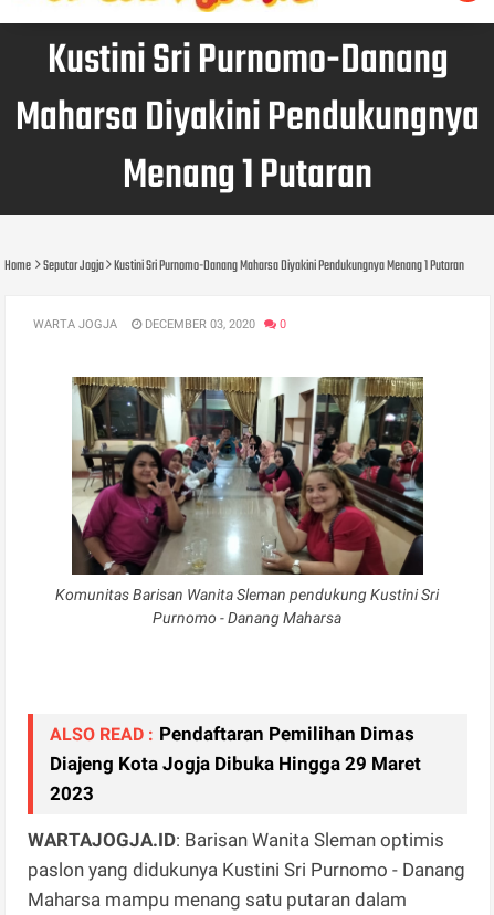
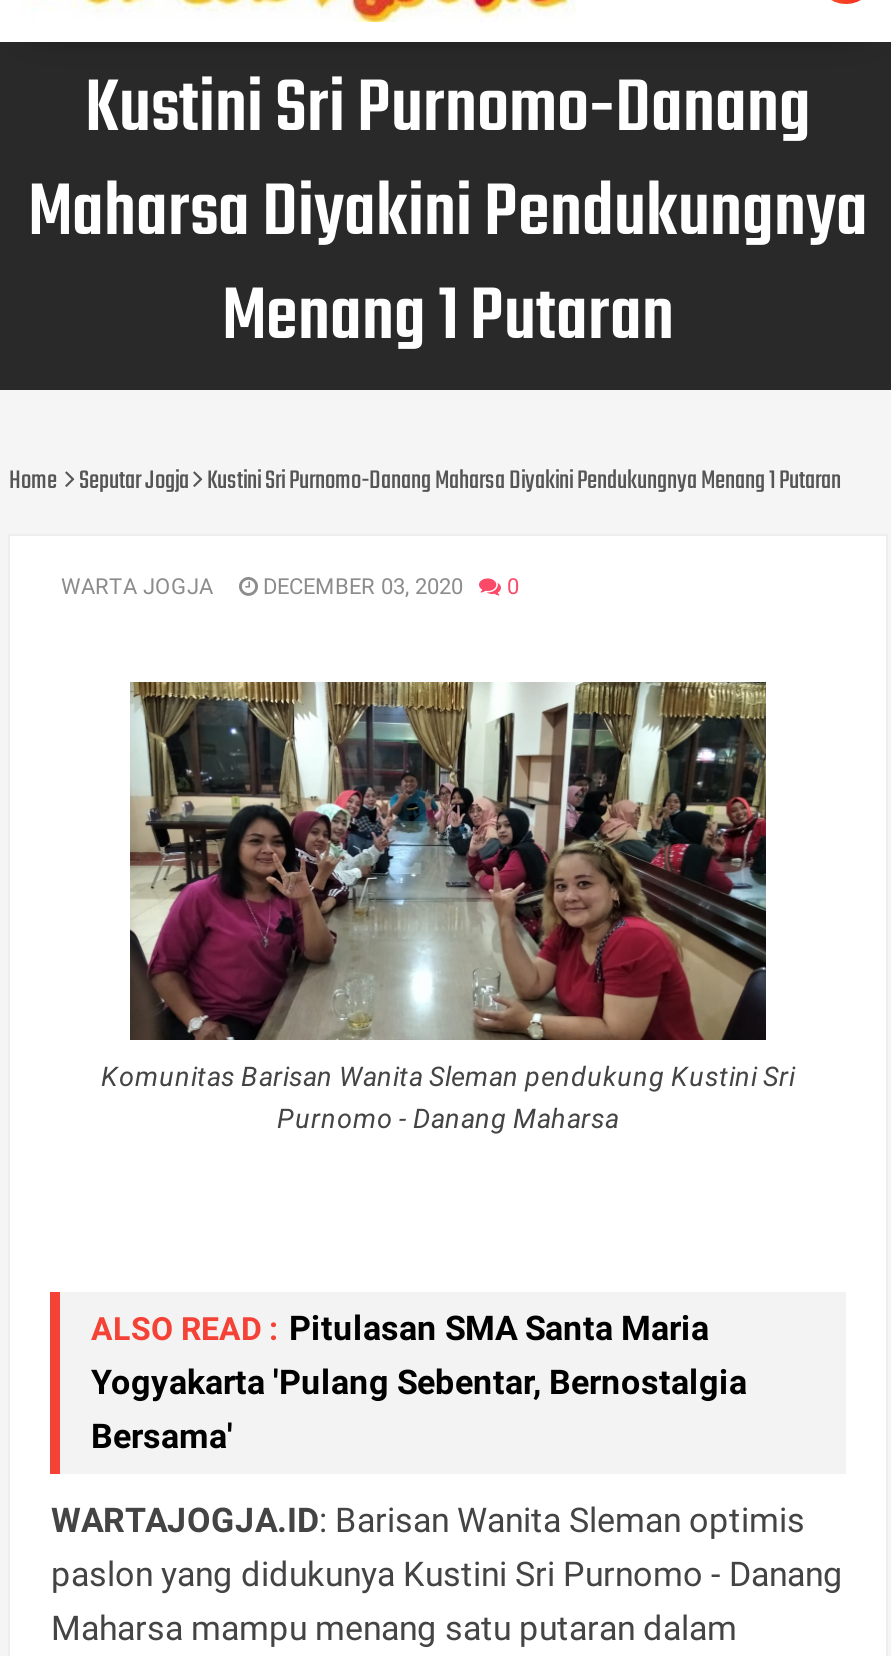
- ALSO READ : Pendaftaran Pemilihan Dimas
- Diajeng Kota Jogja Dibuka Hingga 29 Maret
- 2023
+ ALSO READ : Pitulasan SMA Santa Maria
+ Yogyakarta 'Pulang Sebentar, Bernostalgia
+ Bersama'
